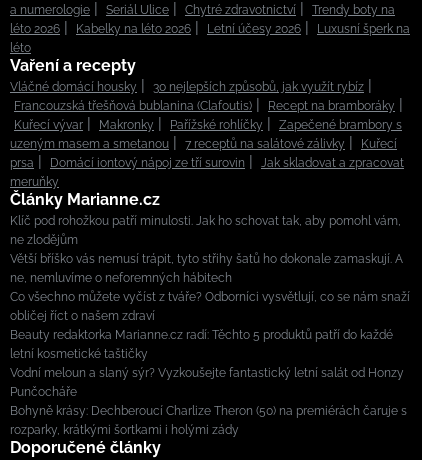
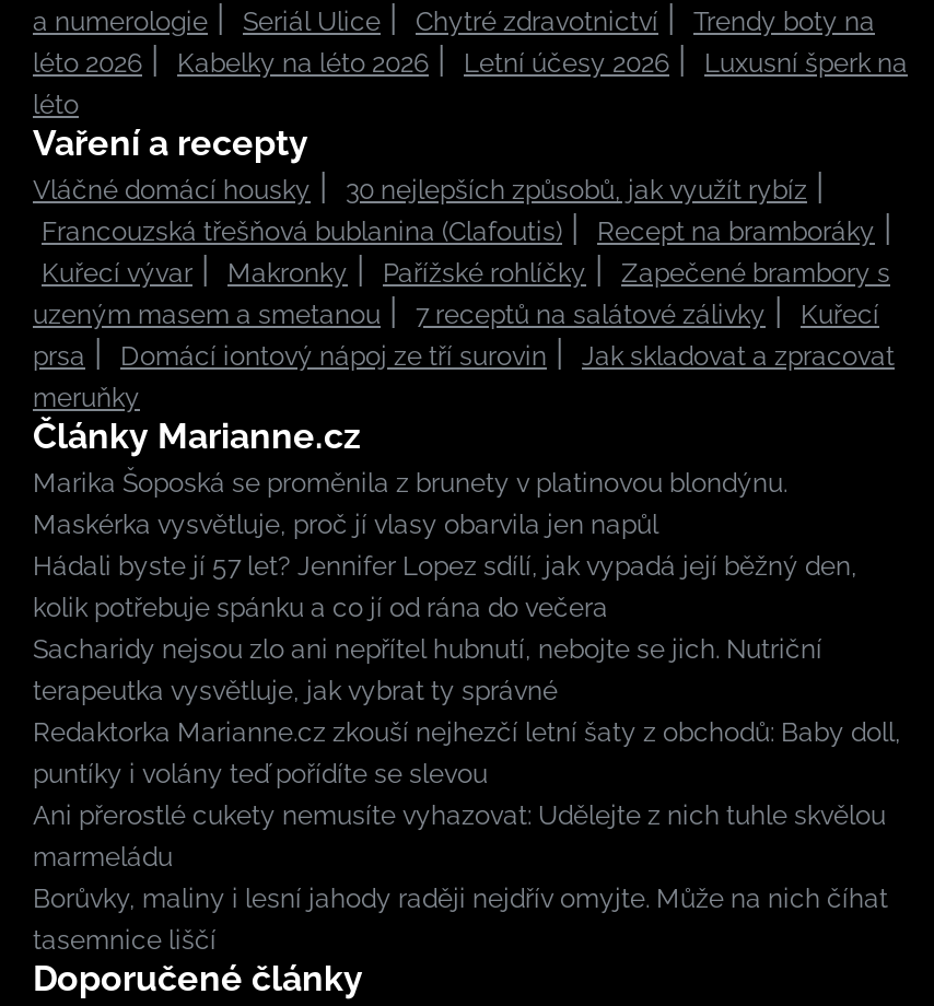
- Klíč pod rohožkou patří minulosti. Jak ho schovat tak, aby pomohl vám,
- ne zlodějům
- Větší bříško vás nemusí trápit, tyto střihy šatů ho dokonale zamaskují. A
- ne, nemluvíme o neforemných hábitech
- Co všechno můžete vyčíst z tváře? Odborníci vysvětlují, co se nám snaží
- obličej říct o našem zdraví
- Beauty redaktorka Marianne.cz radí: Těchto 5 produktů patří do každé
- letní kosmetické taštičky
- Vodní meloun a slaný sýr? Vyzkoušejte fantastický letní salát od Honzy
- Punčocháře
- Bohyně krásy: Dechberoucí Charlize Theron (50) na premiérách čaruje s
- rozparky, krátkými šortkami i holými zády
+ Marika Šoposká se proměnila z brunety v platinovou blondýnu.
+ Maskérka vysvětluje, proč jí vlasy obarvila jen napůl
+ Hádali byste jí 57 let? Jennifer Lopez sdílí, jak vypadá její běžný den,
+ kolik potřebuje spánku a co jí od rána do večera
+ Sacharidy nejsou zlo ani nepřítel hubnutí, nebojte se jich. Nutriční
+ terapeutka vysvětluje, jak vybrat ty správné
+ Redaktorka Marianne.cz zkouší nejhezčí letní šaty z obchodů: Baby doll,
+ puntíky i volány teď pořídíte se slevou
+ Ani přerostlé cukety nemusíte vyhazovat: Udělejte z nich tuhle skvělou
+ marmeládu
+ Borůvky, maliny i lesní jahody raději nejdřív omyjte. Může na nich číhat
+ tasemnice liščí
